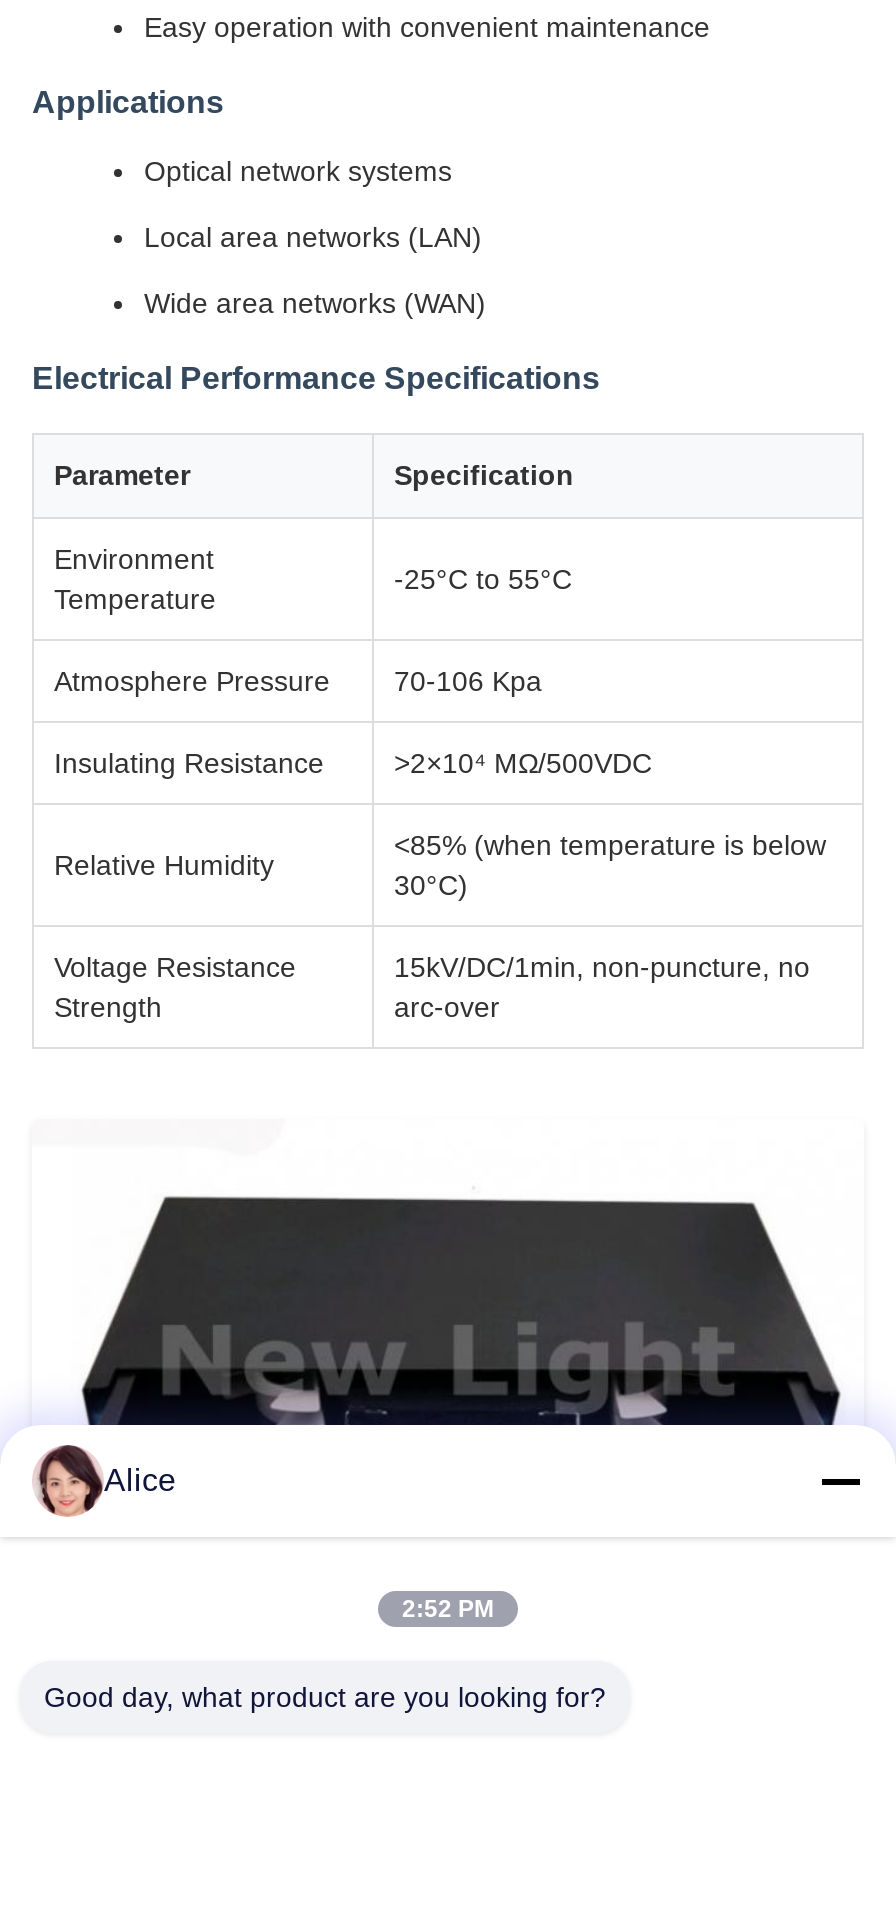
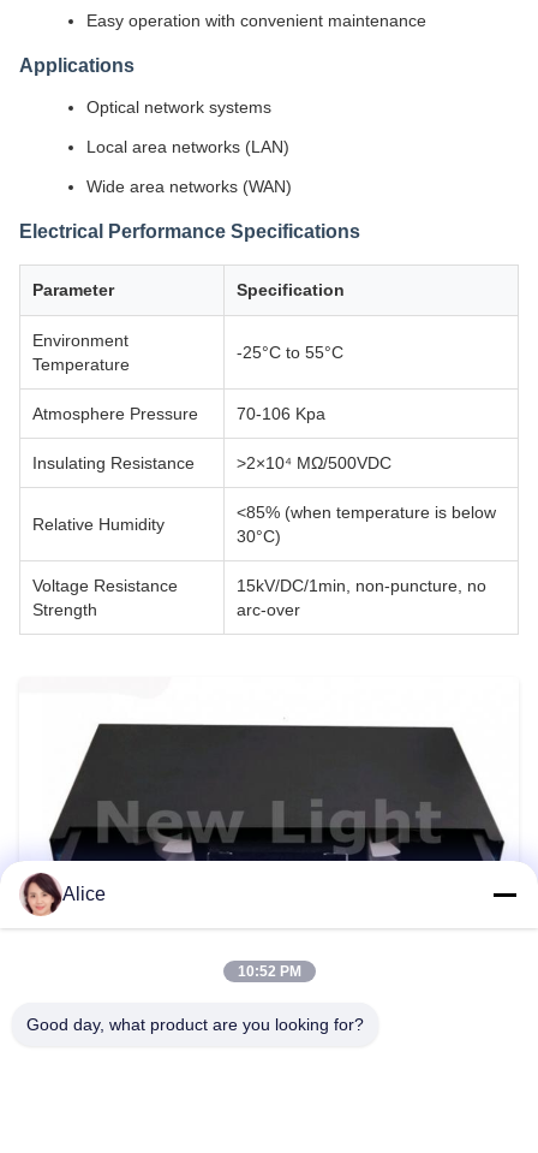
- 2:52 PM
+ 10:52 PM
